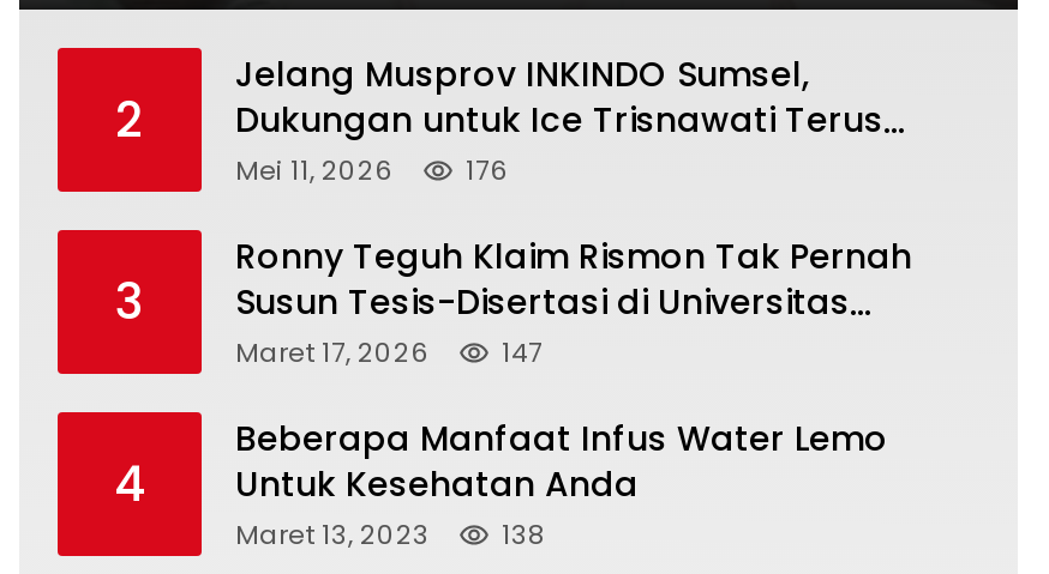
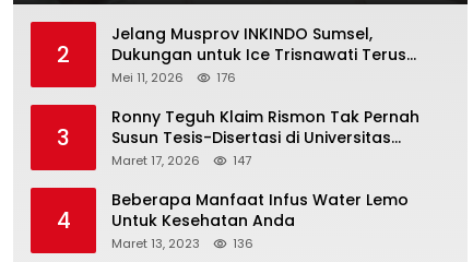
- Maret 13, 2023 138
+ Maret 13, 2023 136
